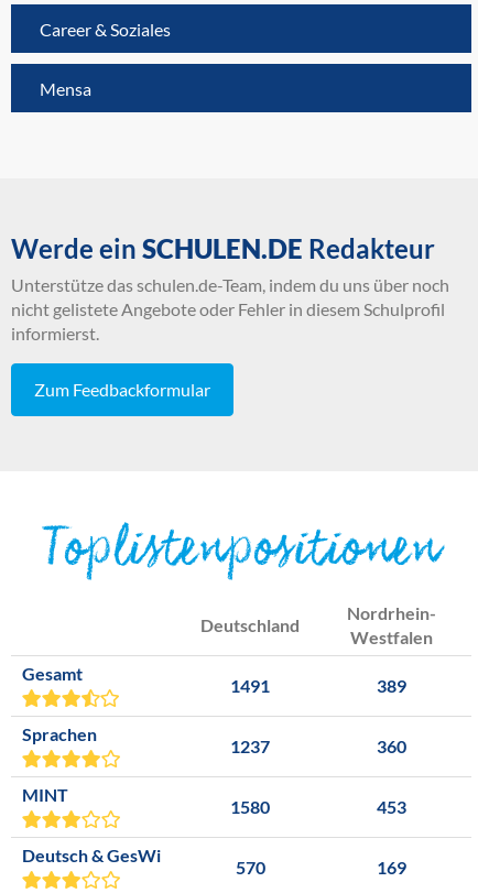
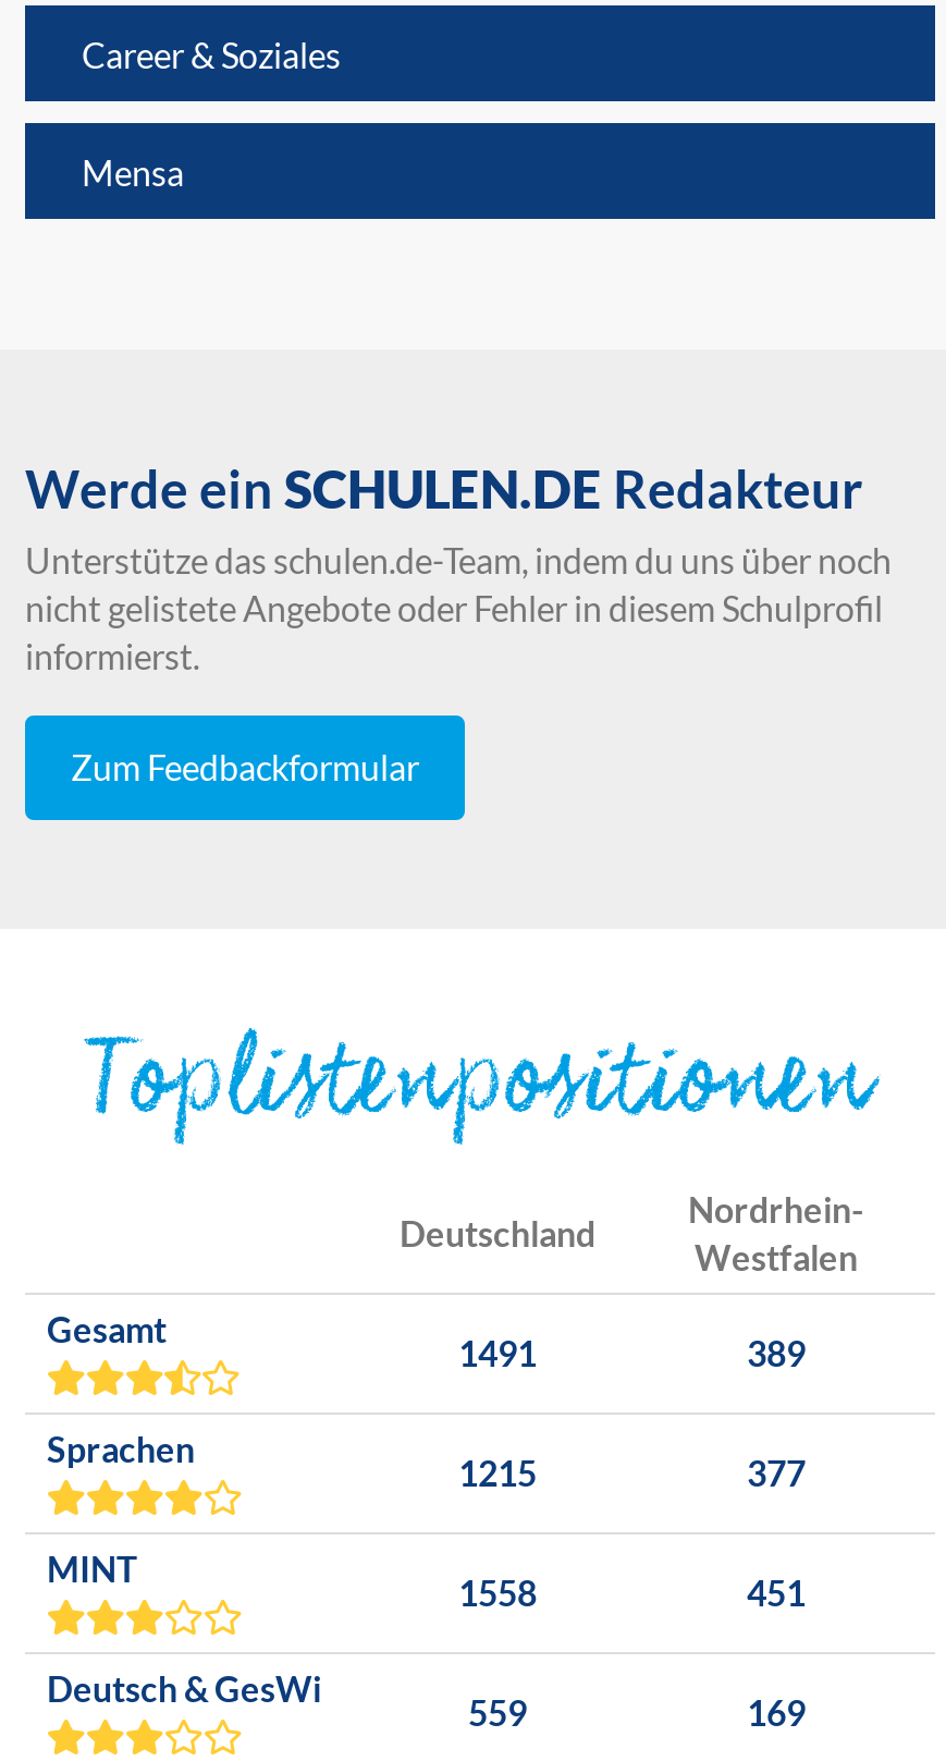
- 1237
+ 1215

- 360
+ 377

- 1580
+ 1558

- 453
+ 451

- 570
+ 559
